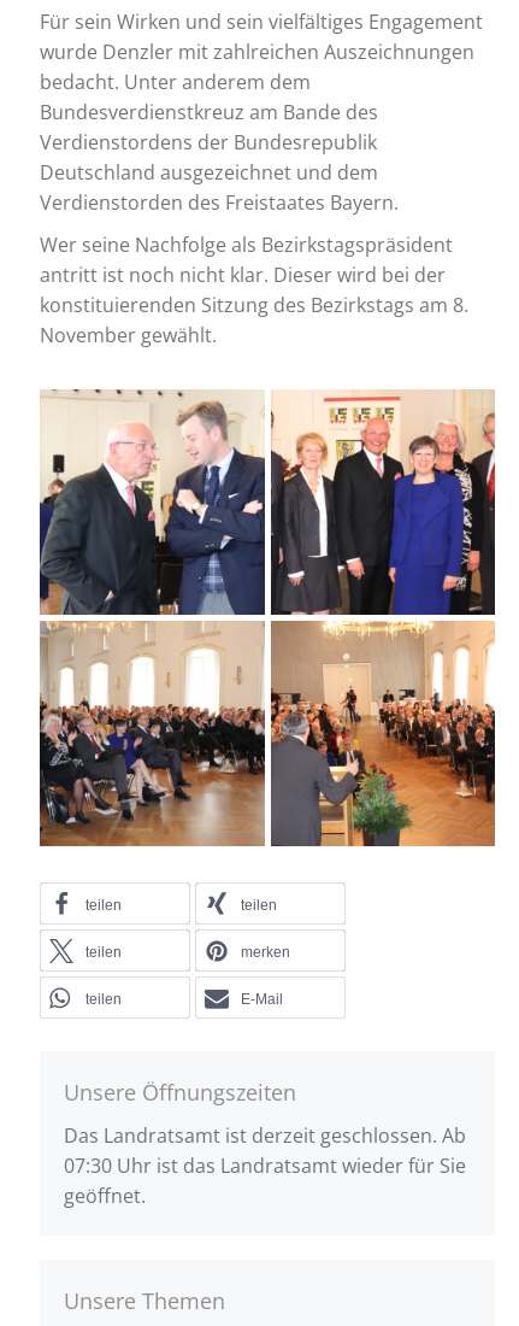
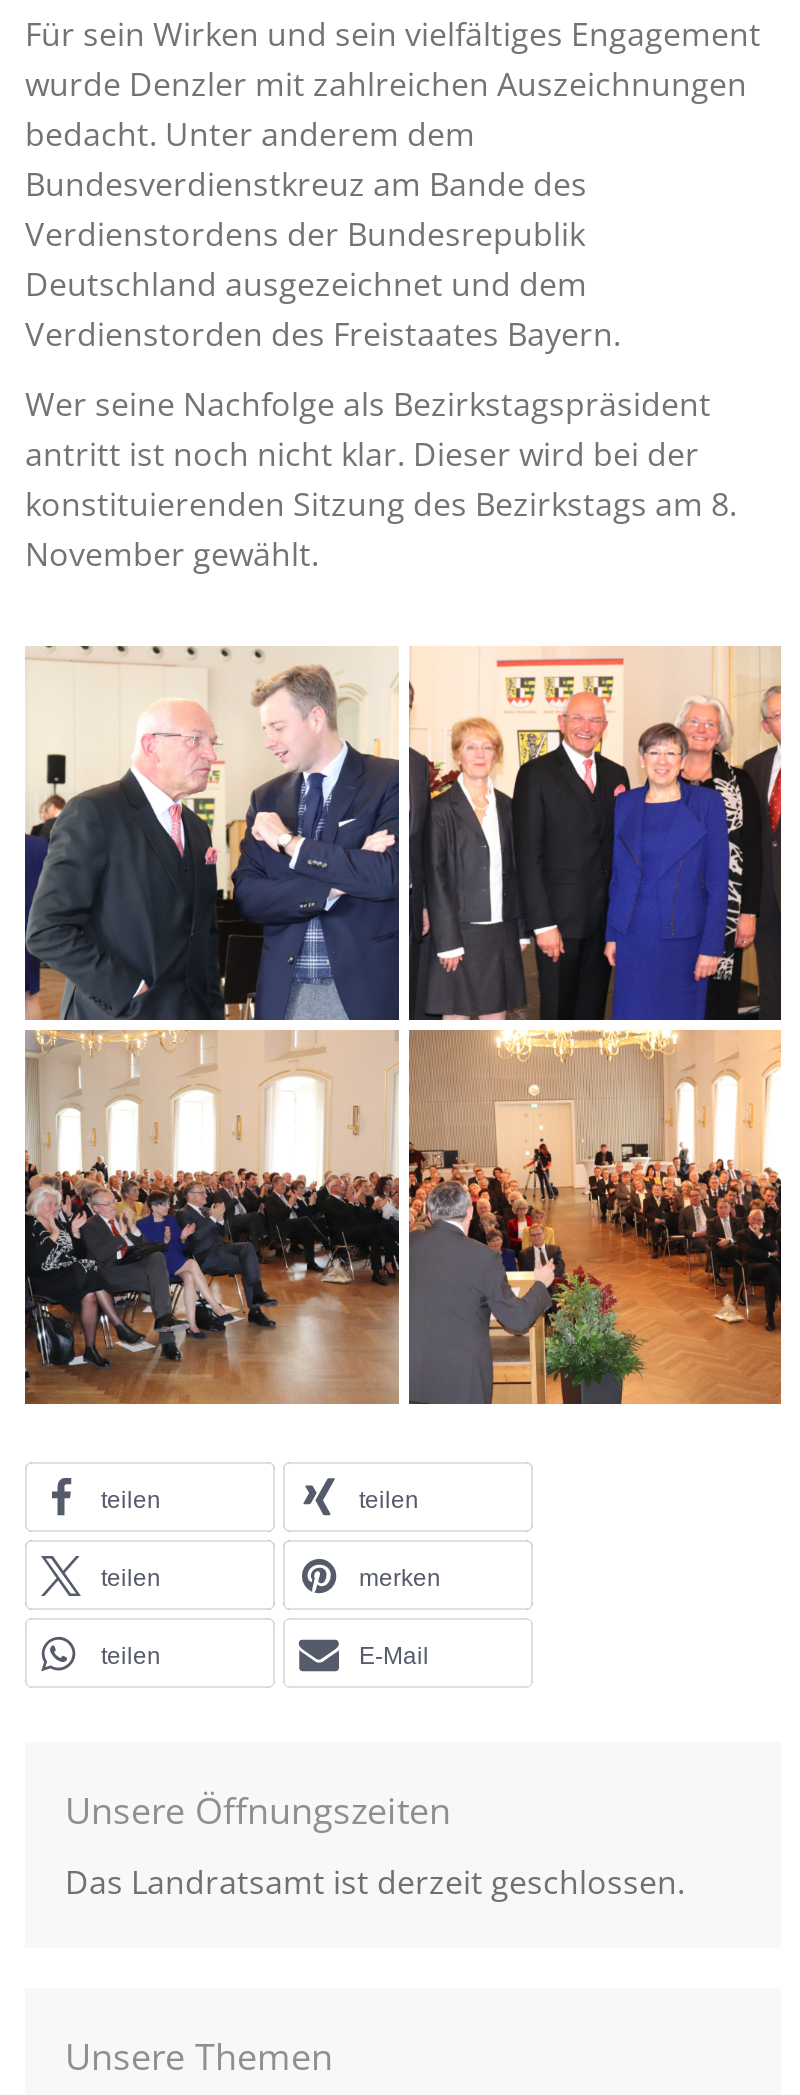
- Das Landratsamt ist derzeit geschlossen. Ab
- 07:30 Uhr ist das Landratsamt wieder für Sie
- geöffnet.
+ Das Landratsamt ist derzeit geschlossen.
